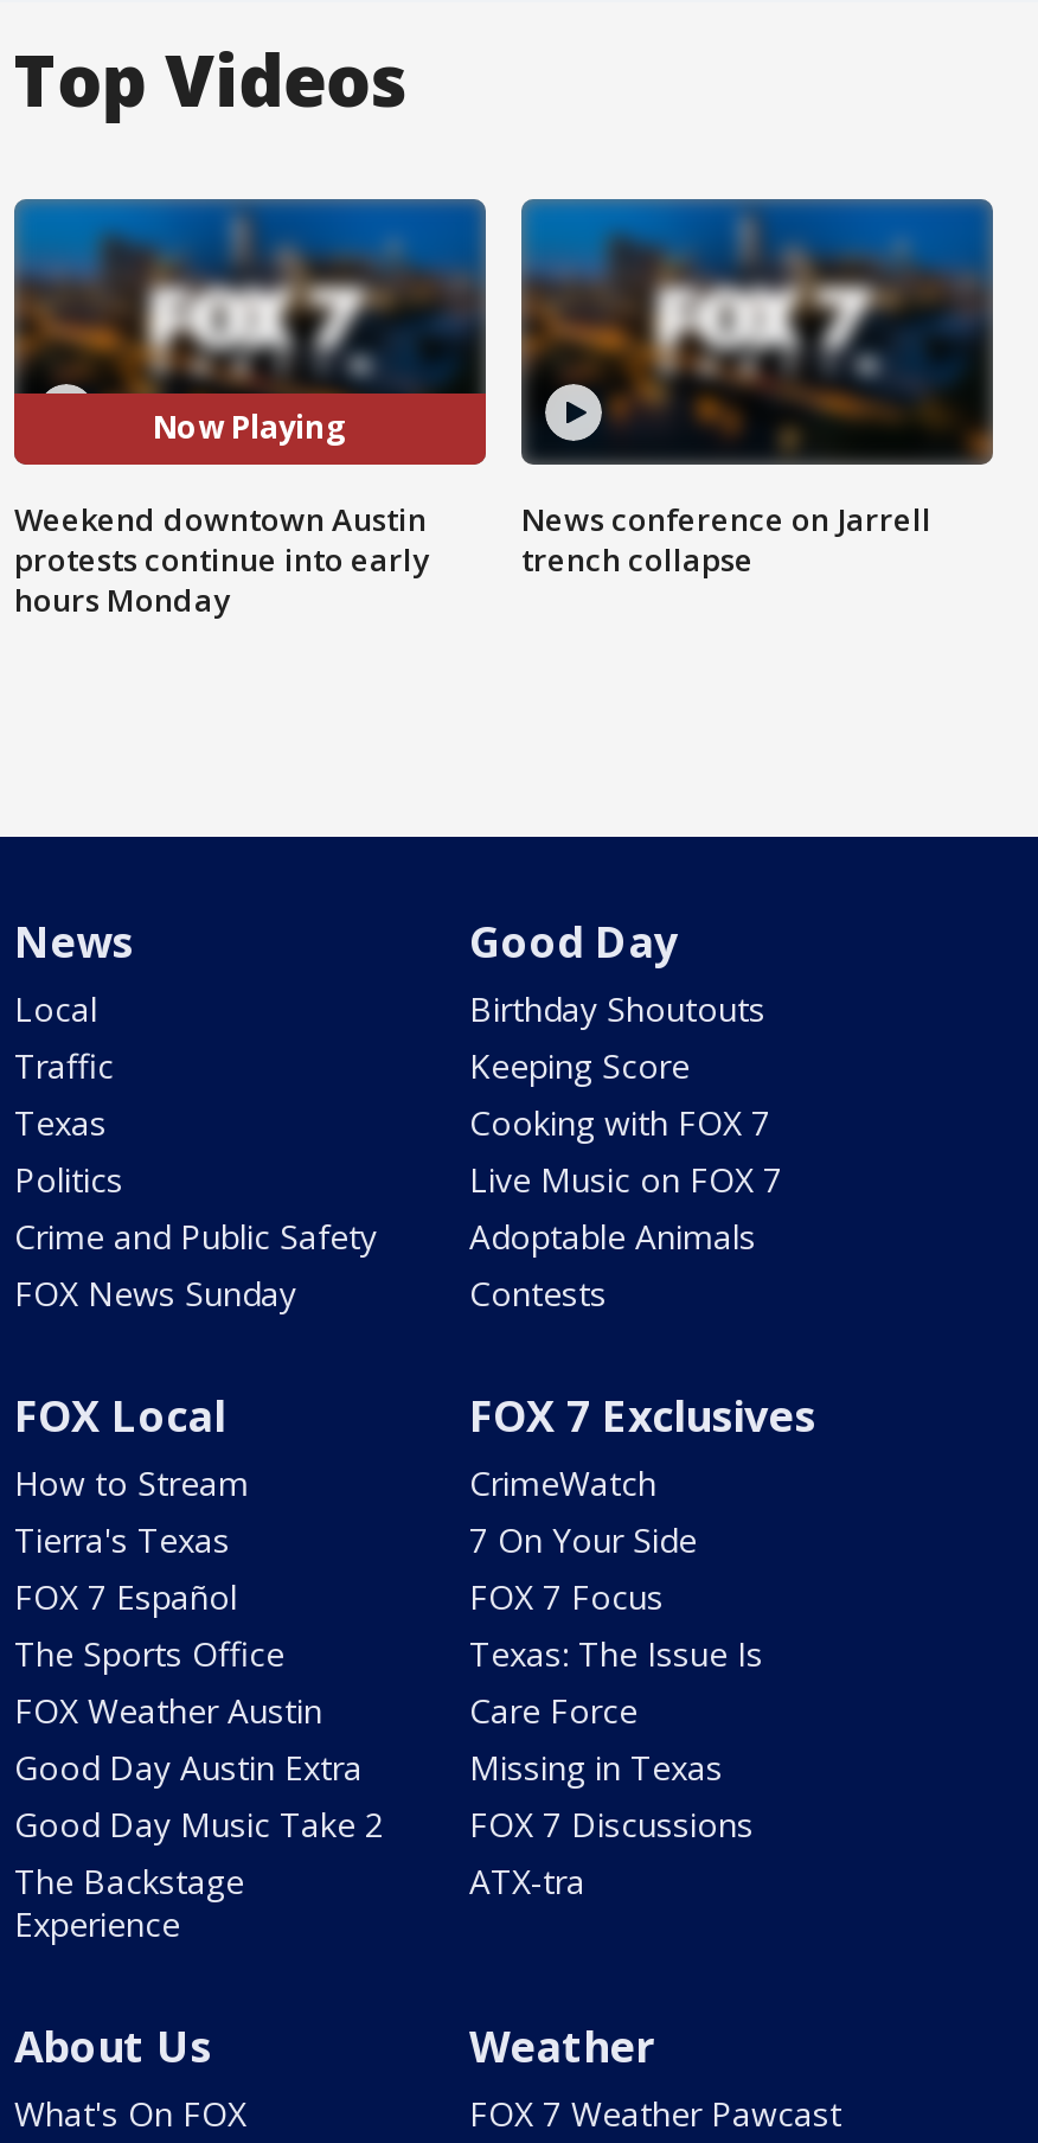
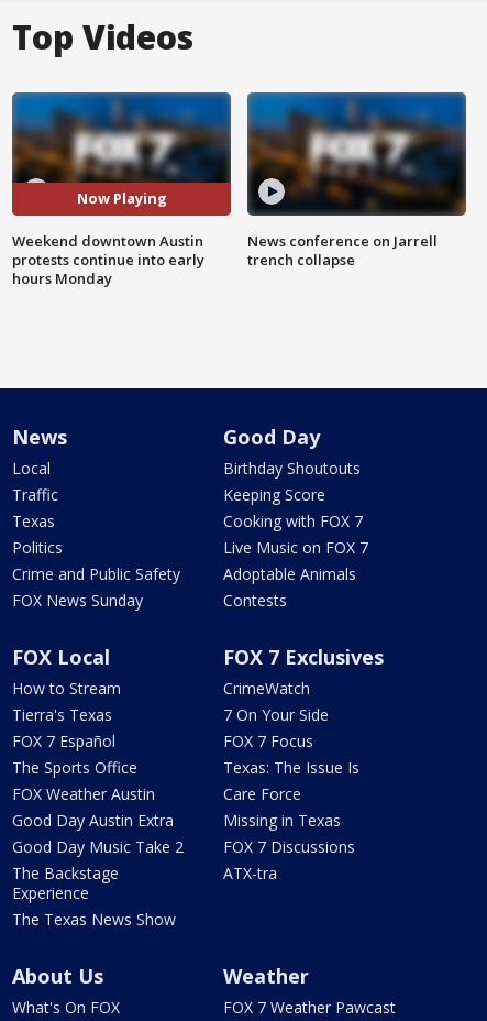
+ The Texas News Show
